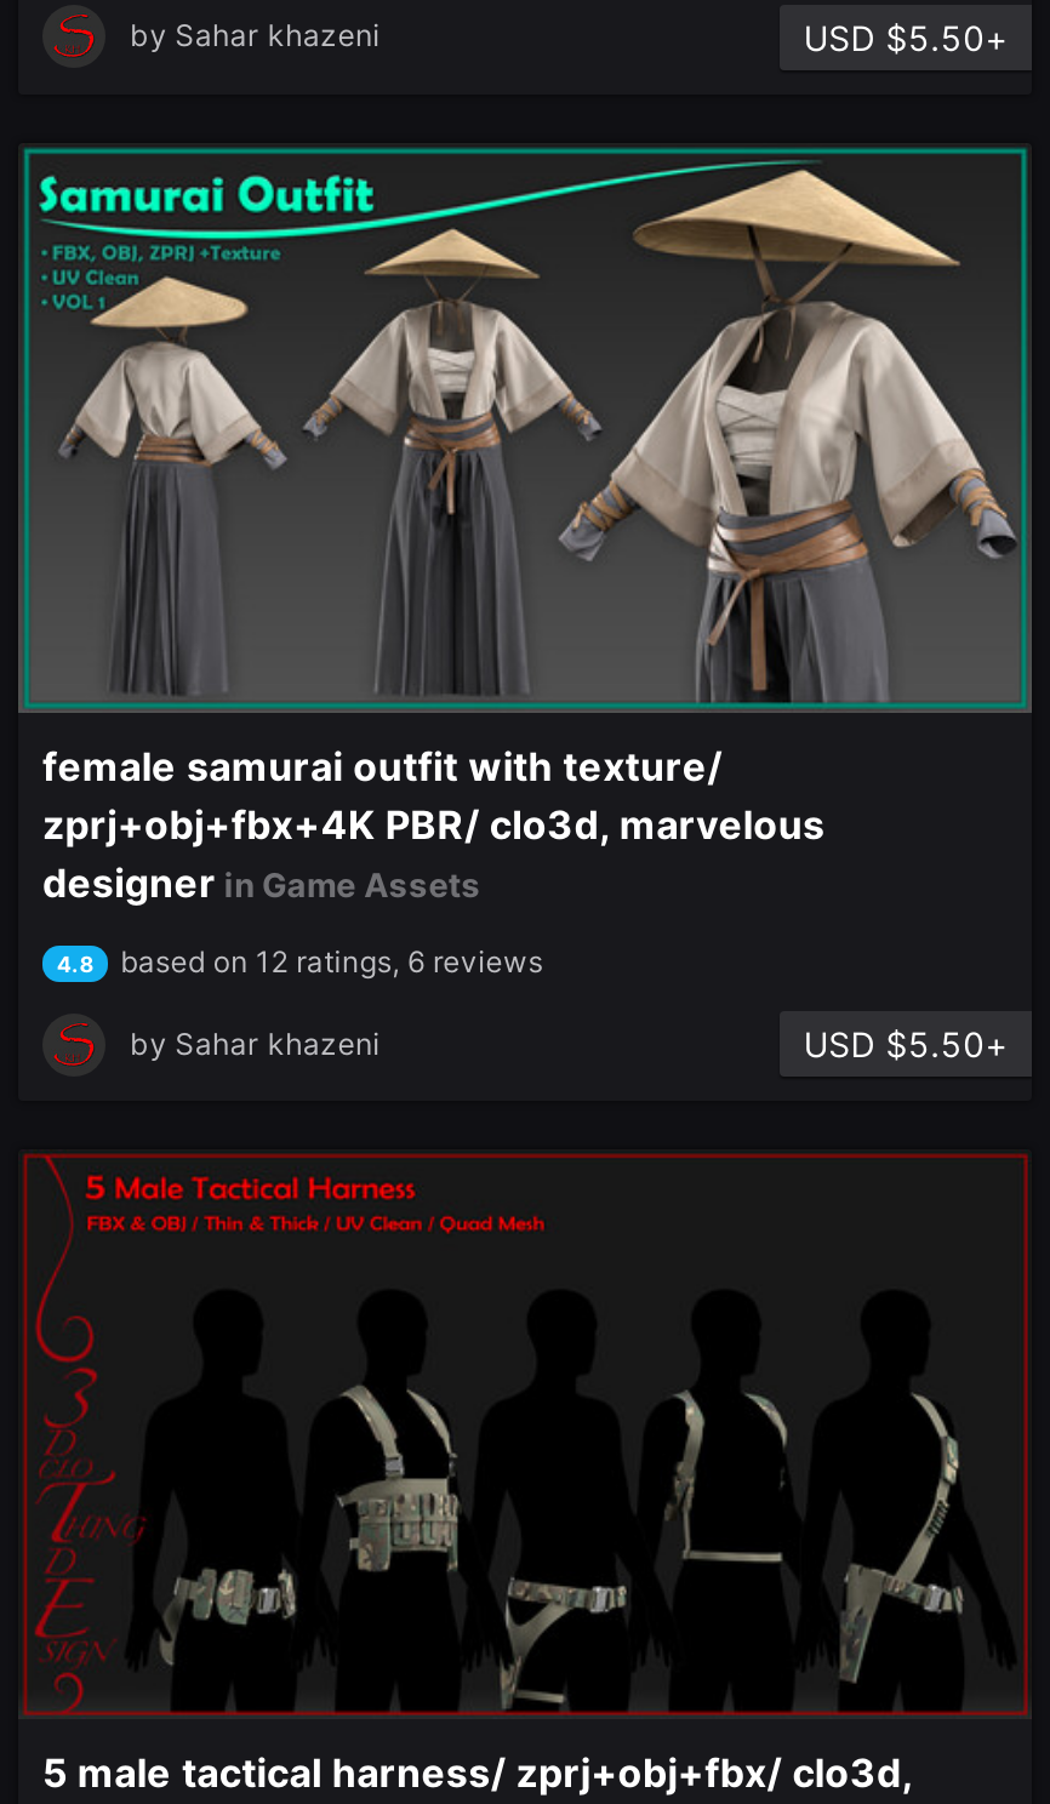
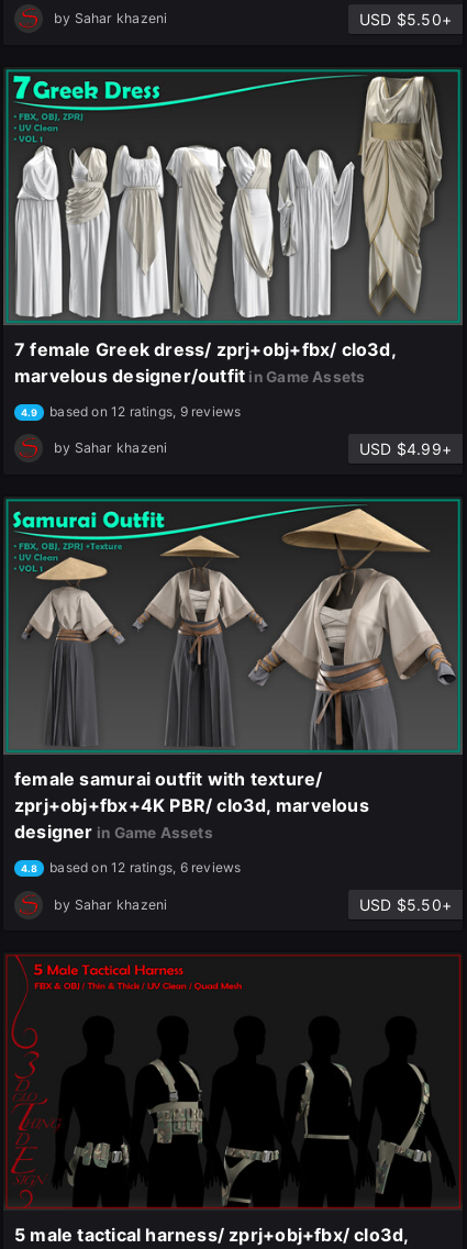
+ [image]
+ 7 female Greek dress/ zprj+obj+fbx/ clo3d,
+ marvelous designer/outfit in Game Assets
+ 4.9
+ based on 12 ratings, 9 reviews
+ by Sahar khazeni
+ USD $4.99+
